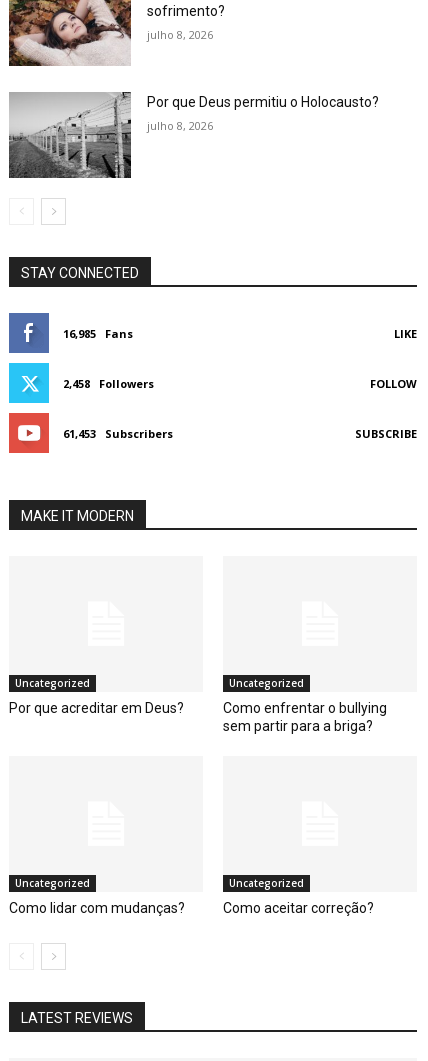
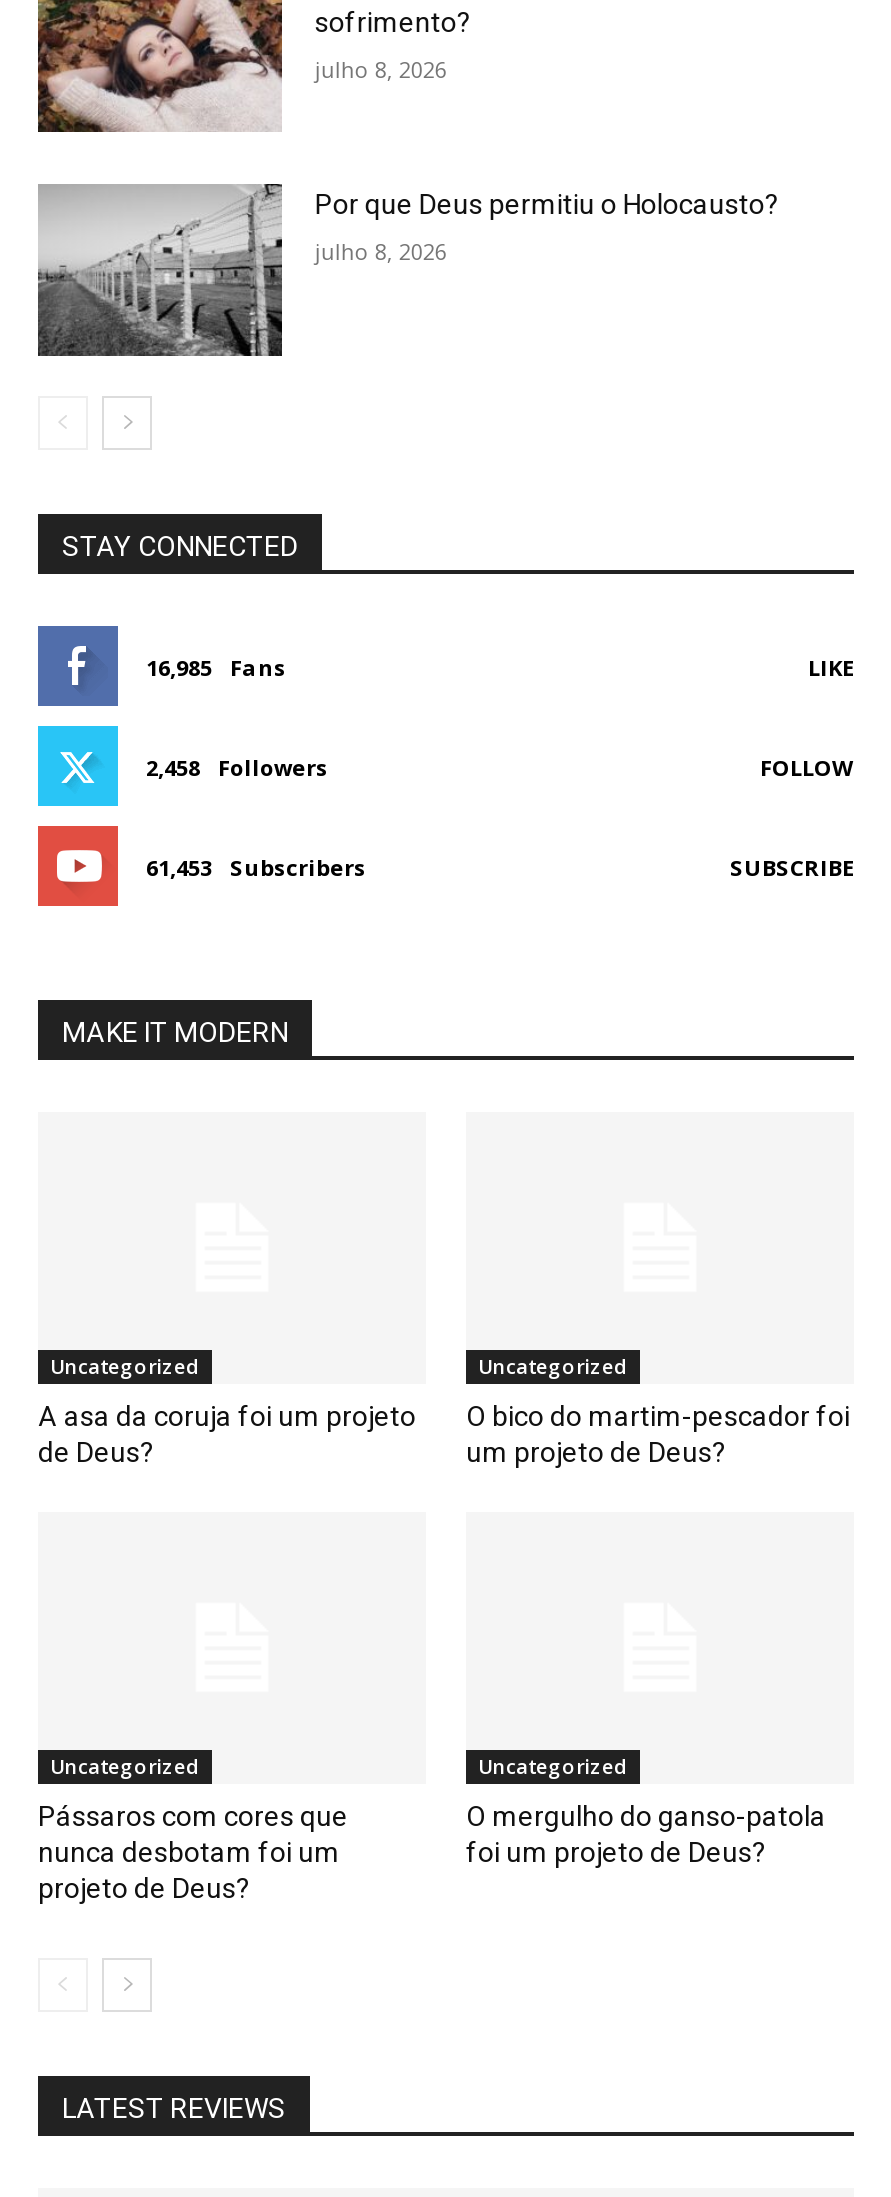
- Por que acreditar em Deus?
+ A asa da coruja foi um projeto
+ de Deus?

- Como enfrentar o bullying
- sem partir para a briga?
+ O bico do martim-pescador foi
+ um projeto de Deus?

- Como lidar com mudanças?
+ Pássaros com cores que
+ nunca desbotam foi um
+ projeto de Deus?

- Como aceitar correção?
+ O mergulho do ganso-patola
+ foi um projeto de Deus?
